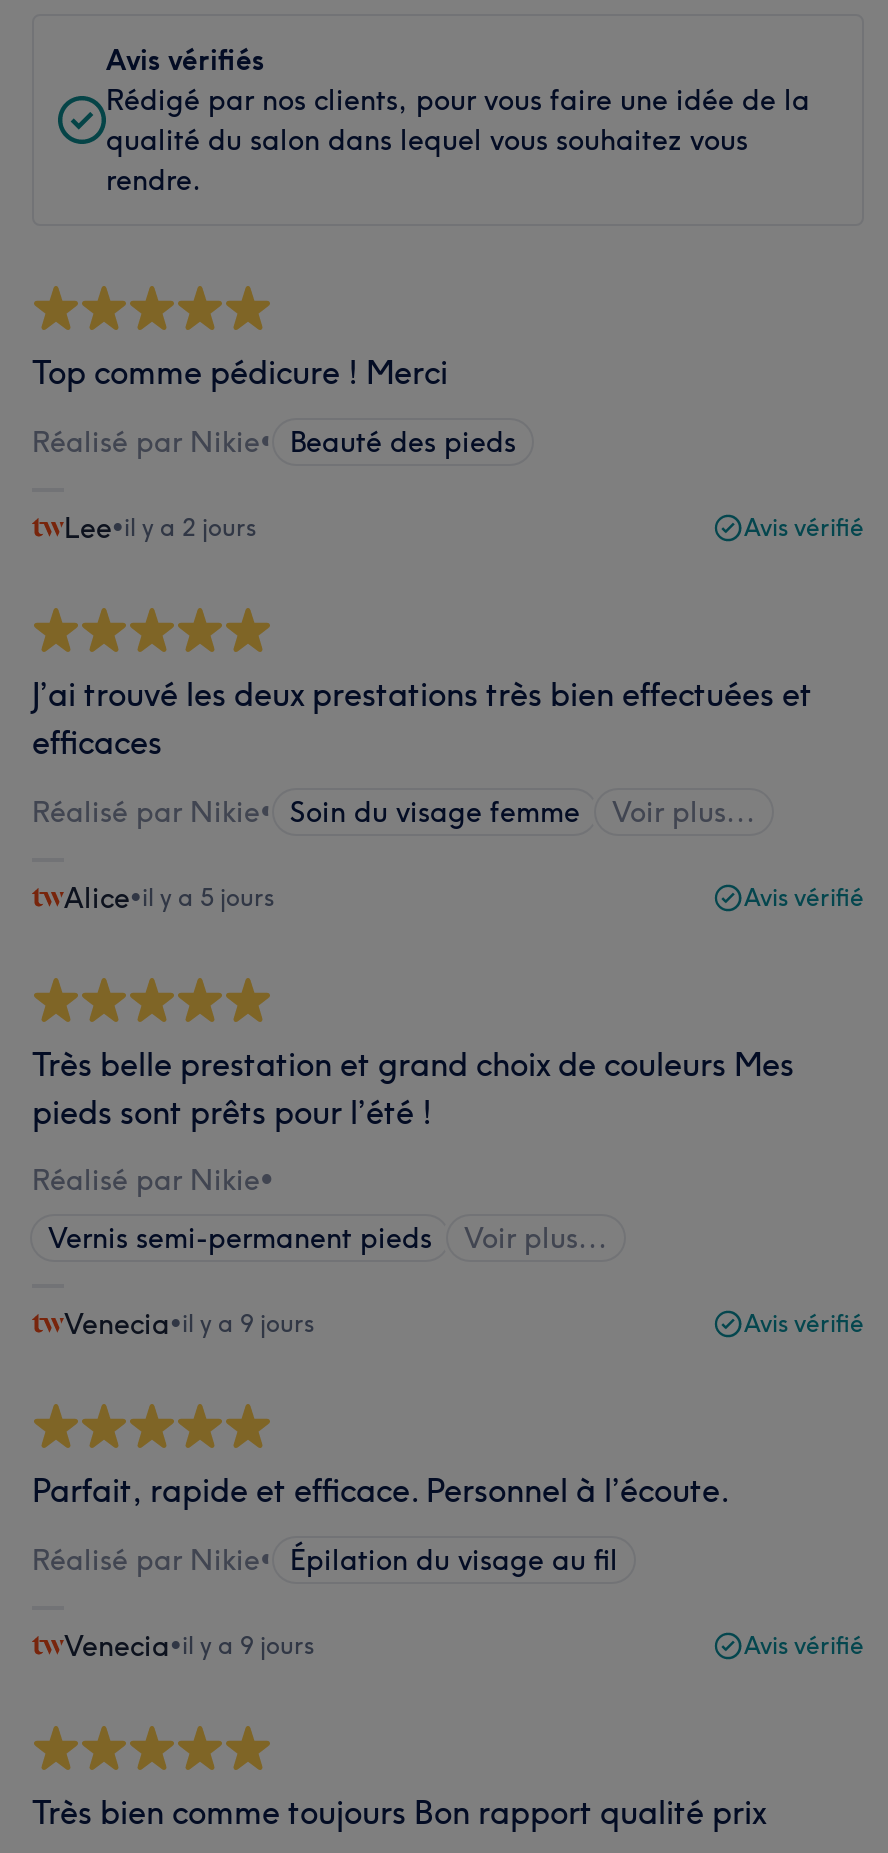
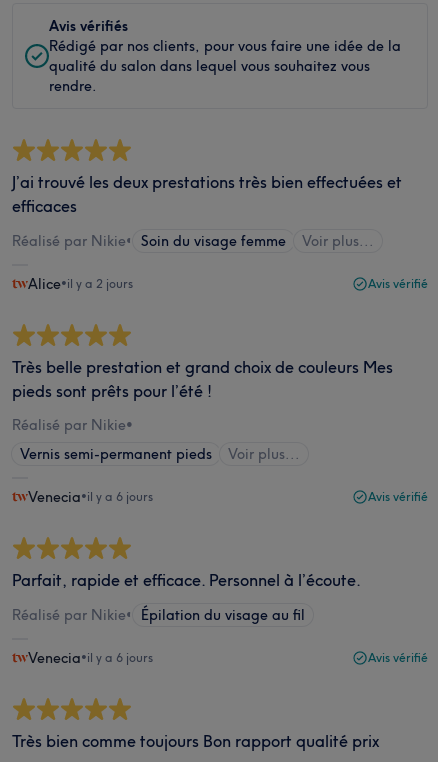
- Top comme pédicure ! Merci
- Réalisé par Nikie• Beauté des pieds
- Lee•il y a 2 jours
- Avis vérifié

- Alice•il y a 5 jours
+ Alice•il y a 2 jours

- Venecia•il y a 9 jours
+ Venecia•il y a 6 jours

- Venecia•il y a 9 jours
+ Venecia•il y a 6 jours
